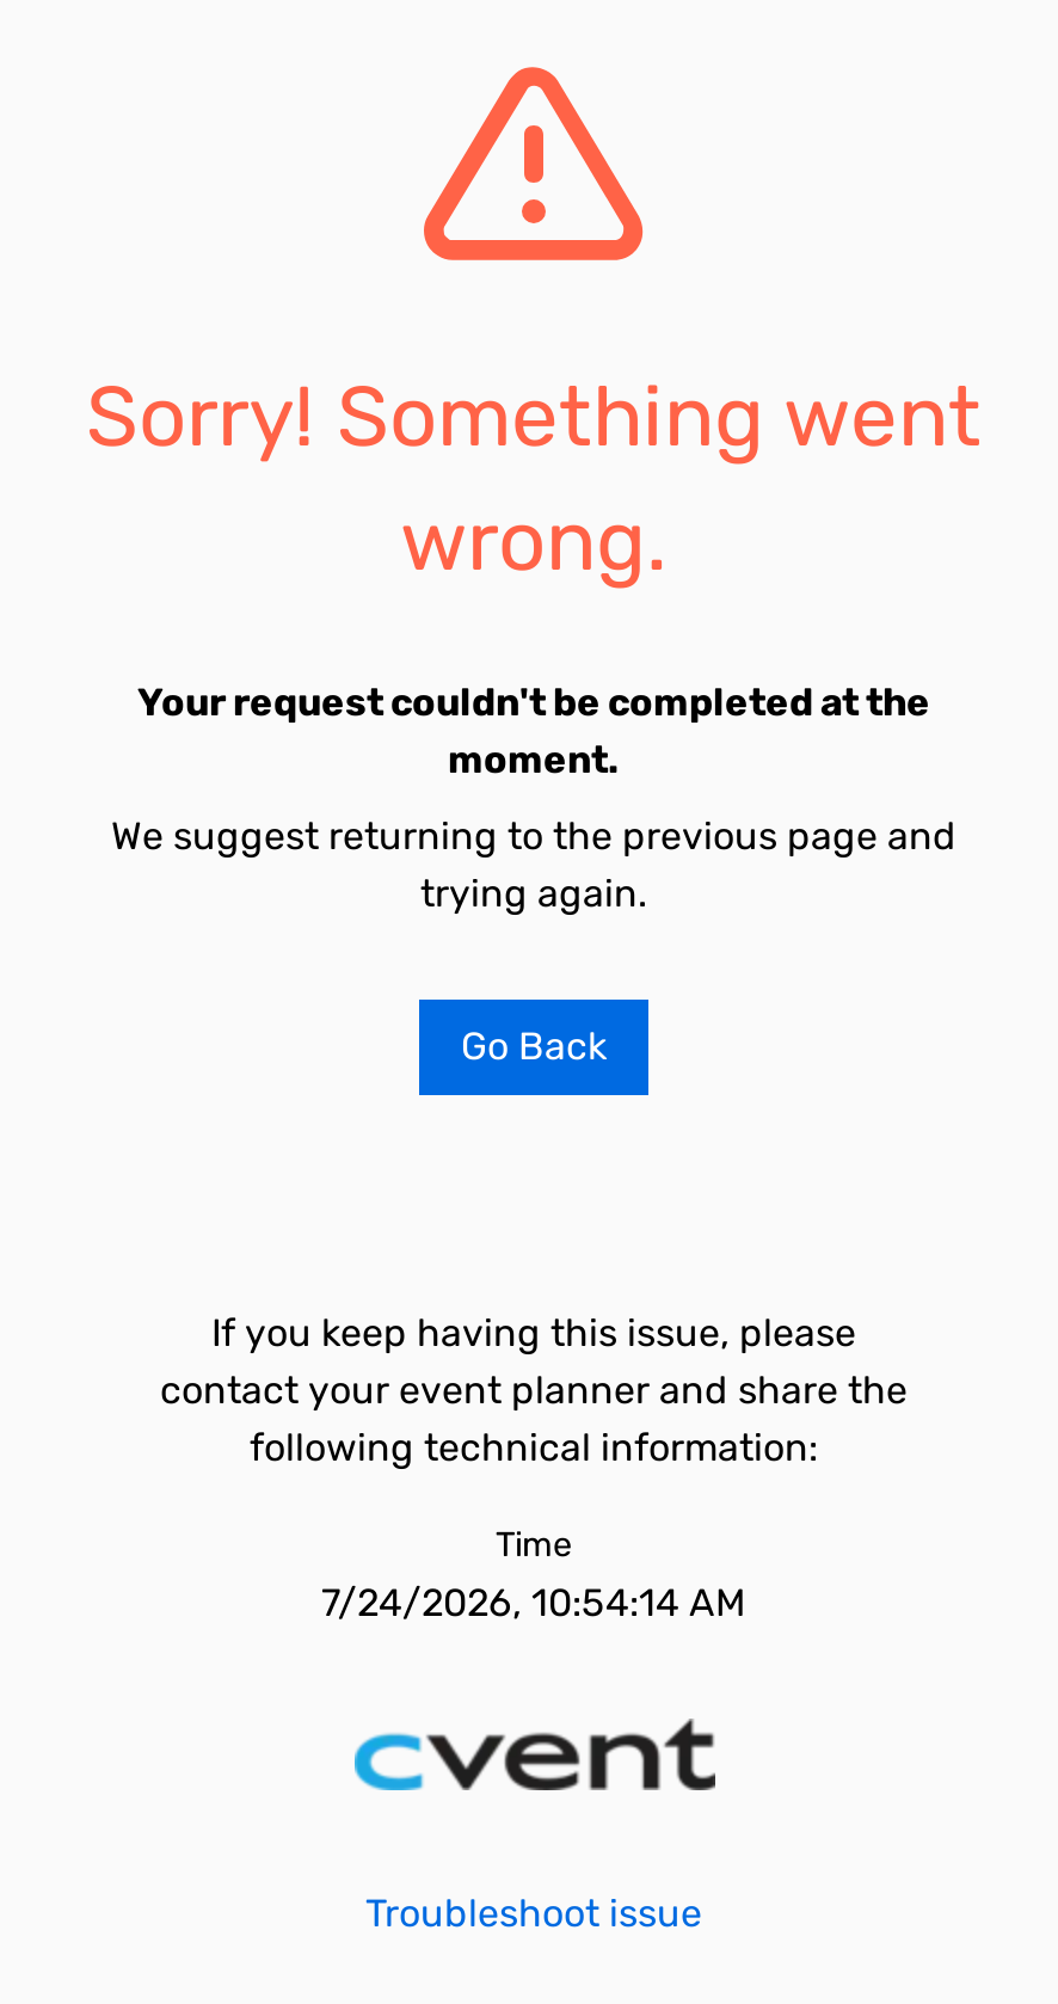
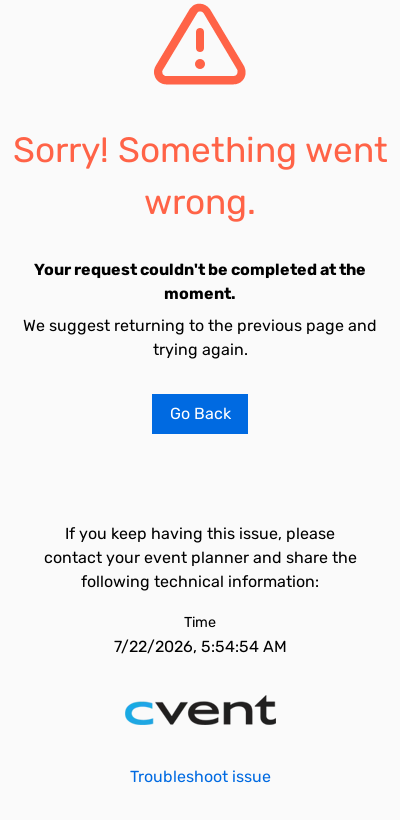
- 7/24/2026, 10:54:14 AM
+ 7/22/2026, 5:54:54 AM
